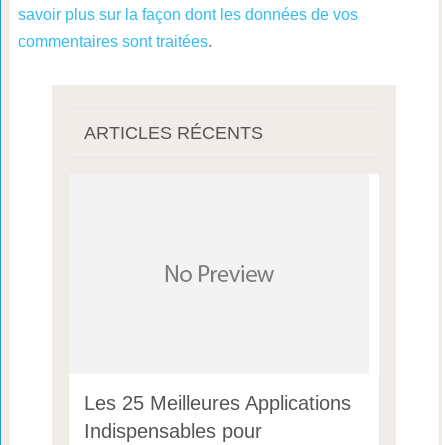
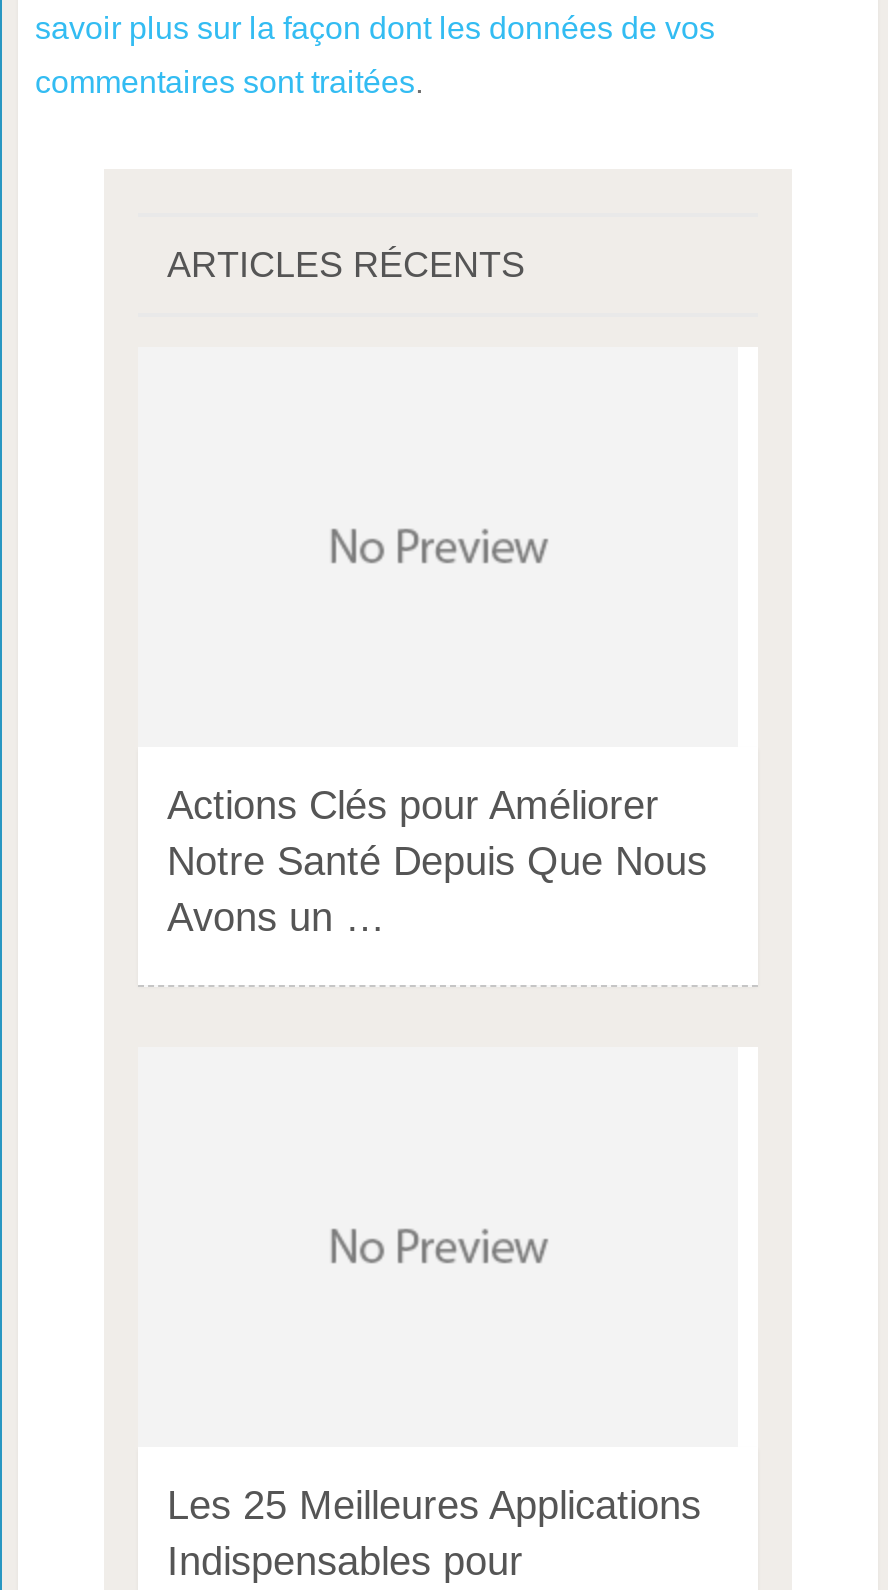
+ Actions Clés pour Améliorer
+ Notre Santé Depuis Que Nous
+ Avons un …
